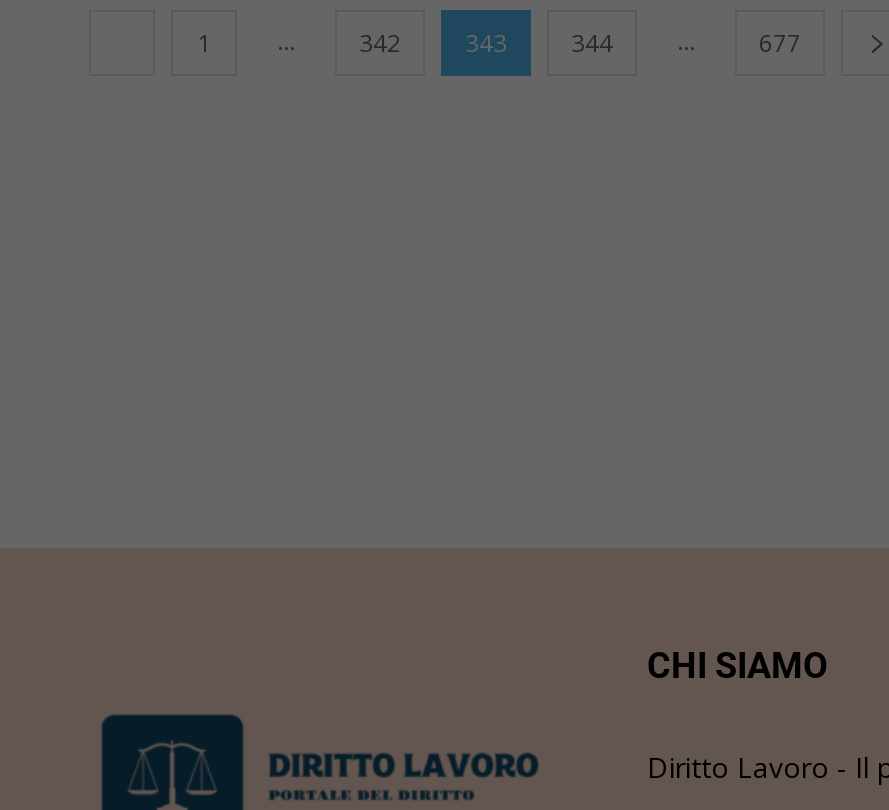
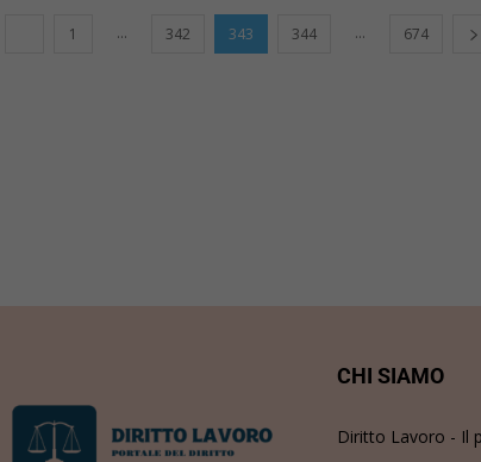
- 677
+ 674
